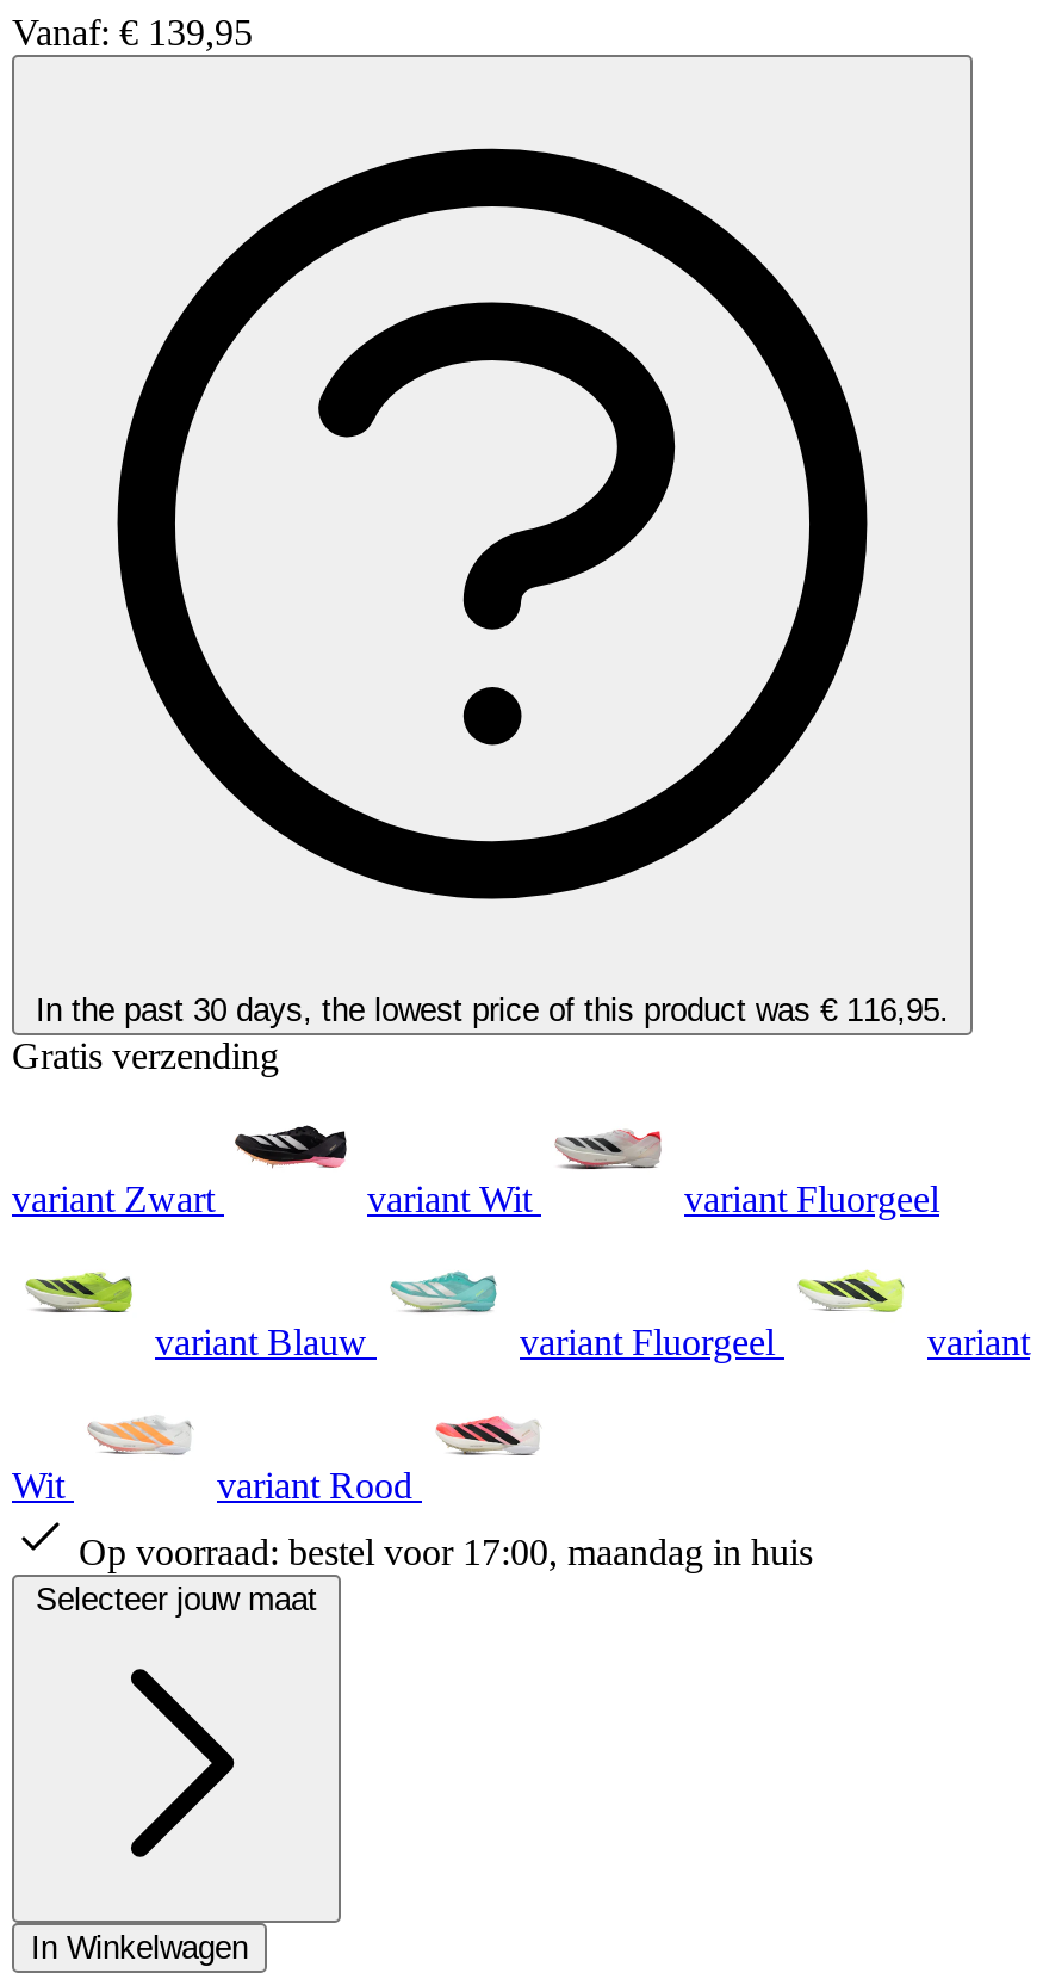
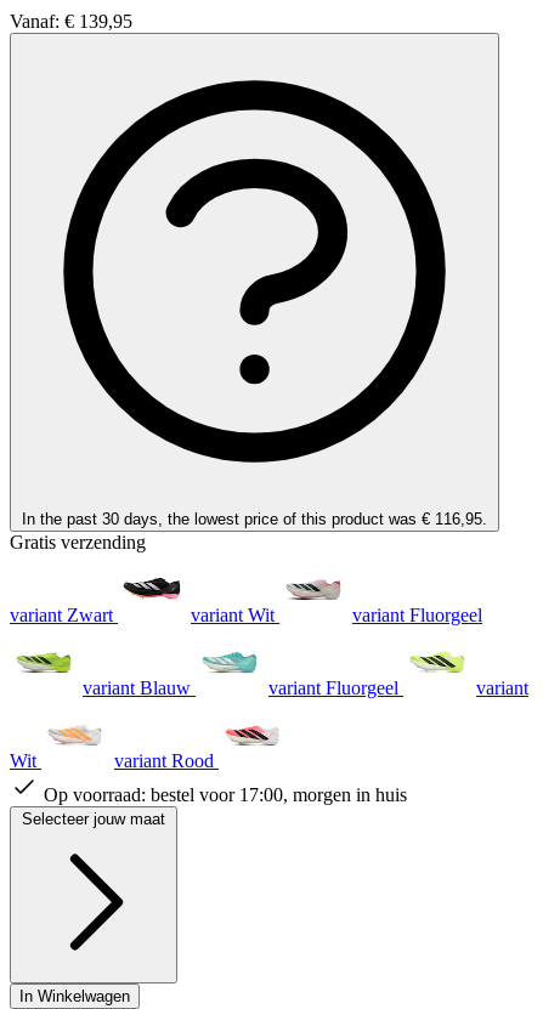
- Op voorraad: bestel voor 17:00, maandag in huis
+ Op voorraad: bestel voor 17:00, morgen in huis
